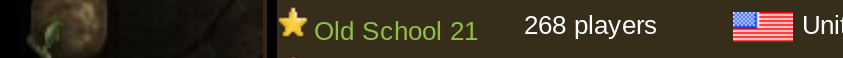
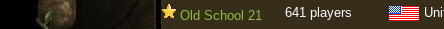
- Old School 21 268 players
+ Old School 21 641 players
